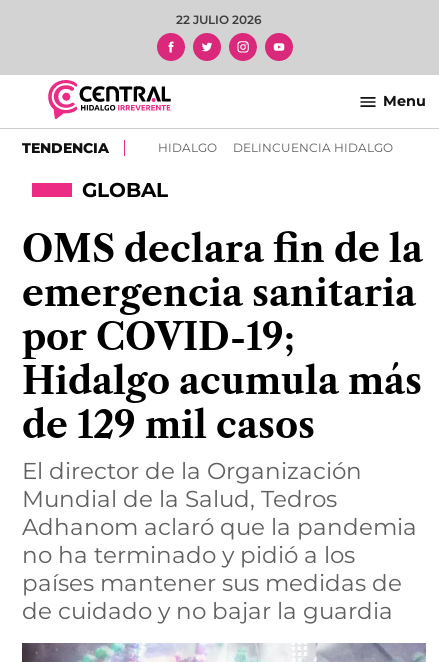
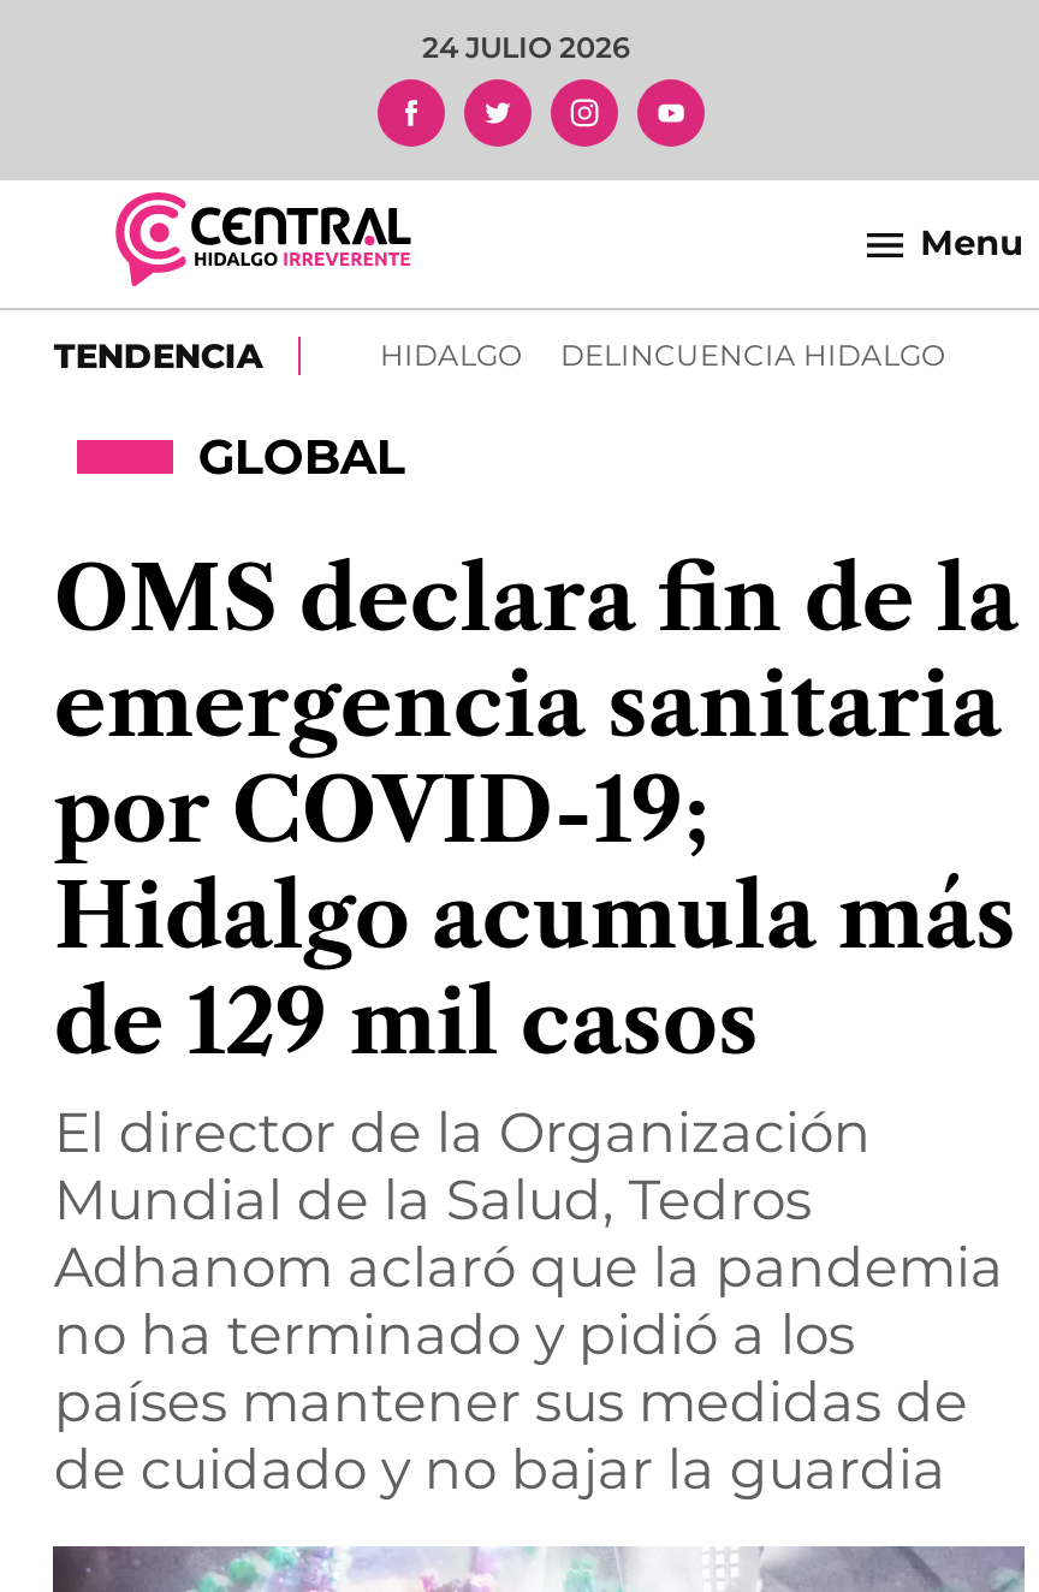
- 22 JULIO 2026
+ 24 JULIO 2026
